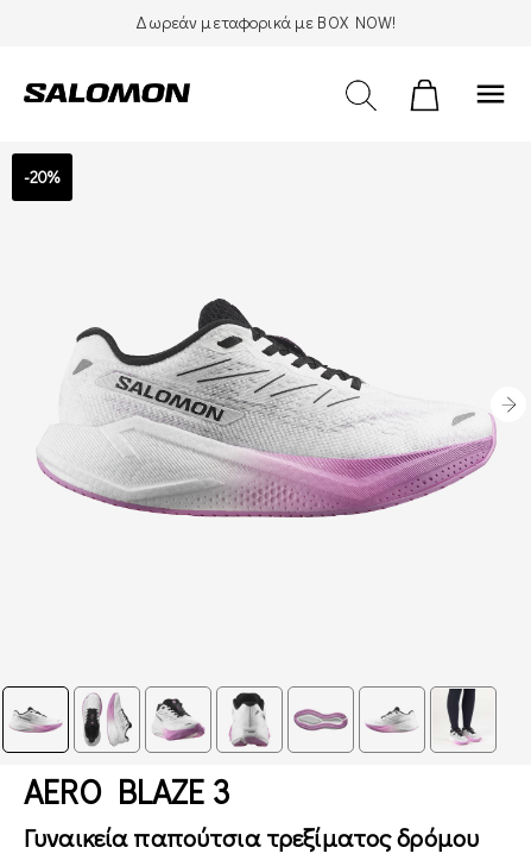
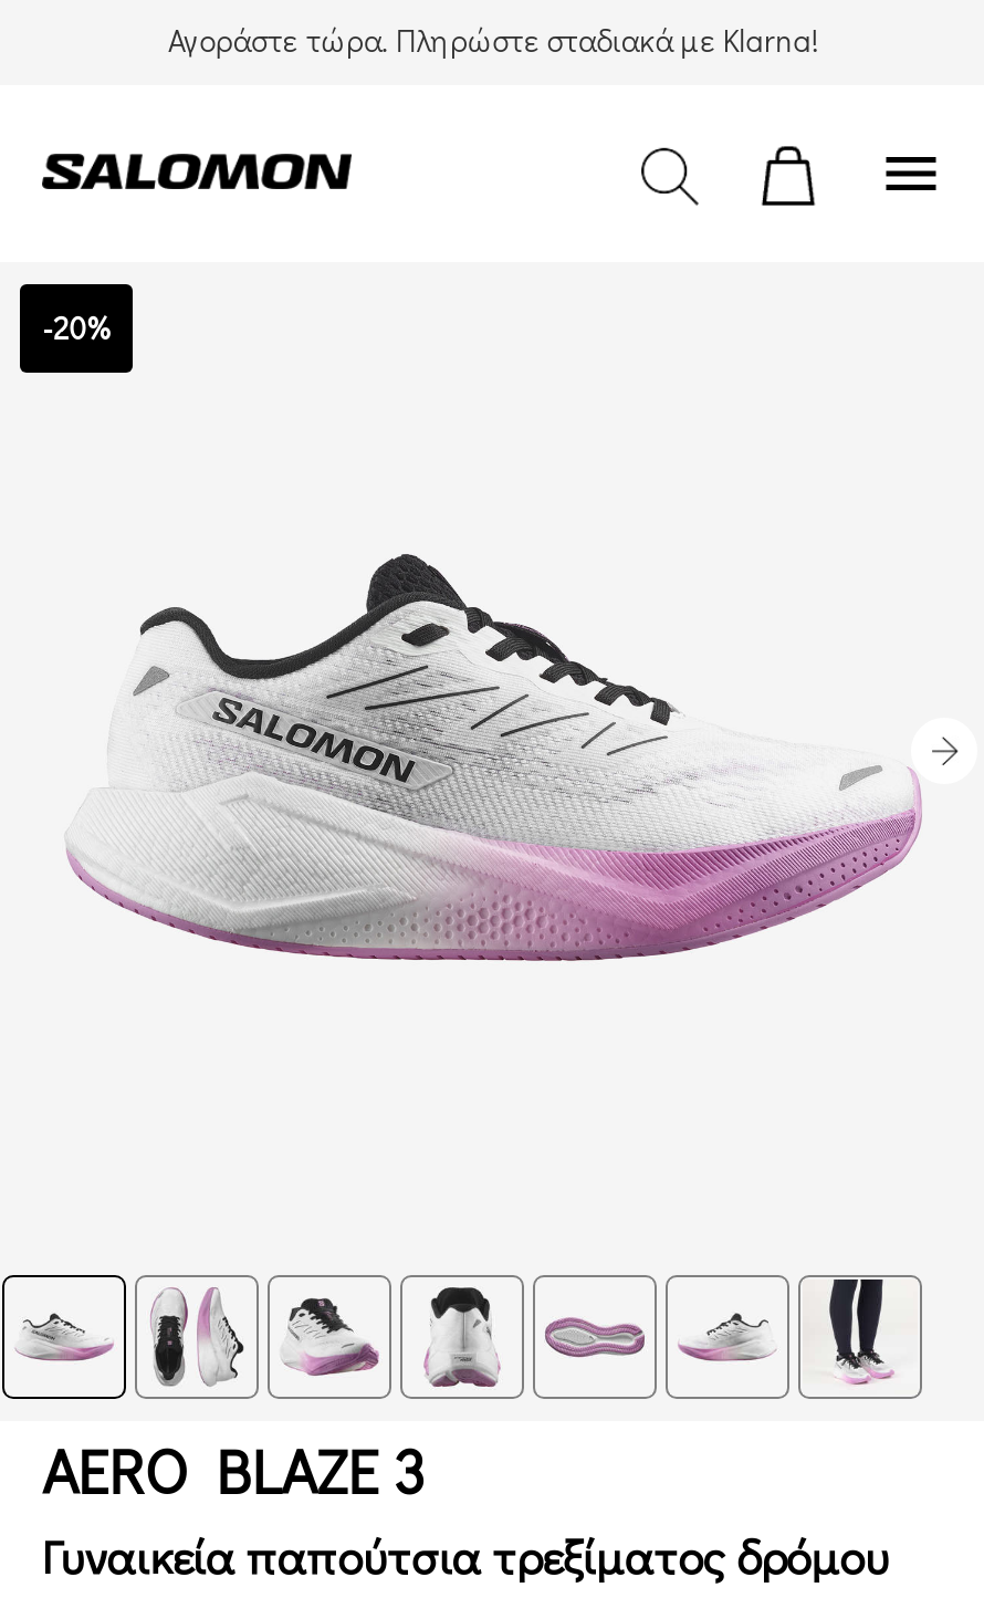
- Δωρεάν μεταφορικά με BOX NOW!
+ Αγοράστε τώρα. Πληρώστε σταδιακά με Klarna!
